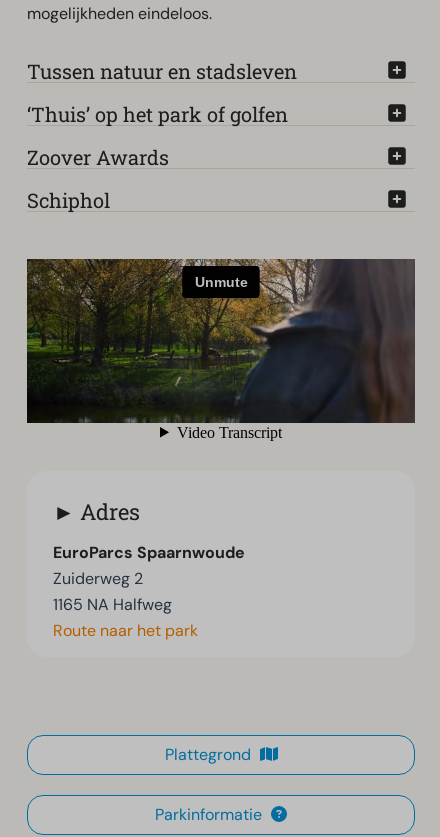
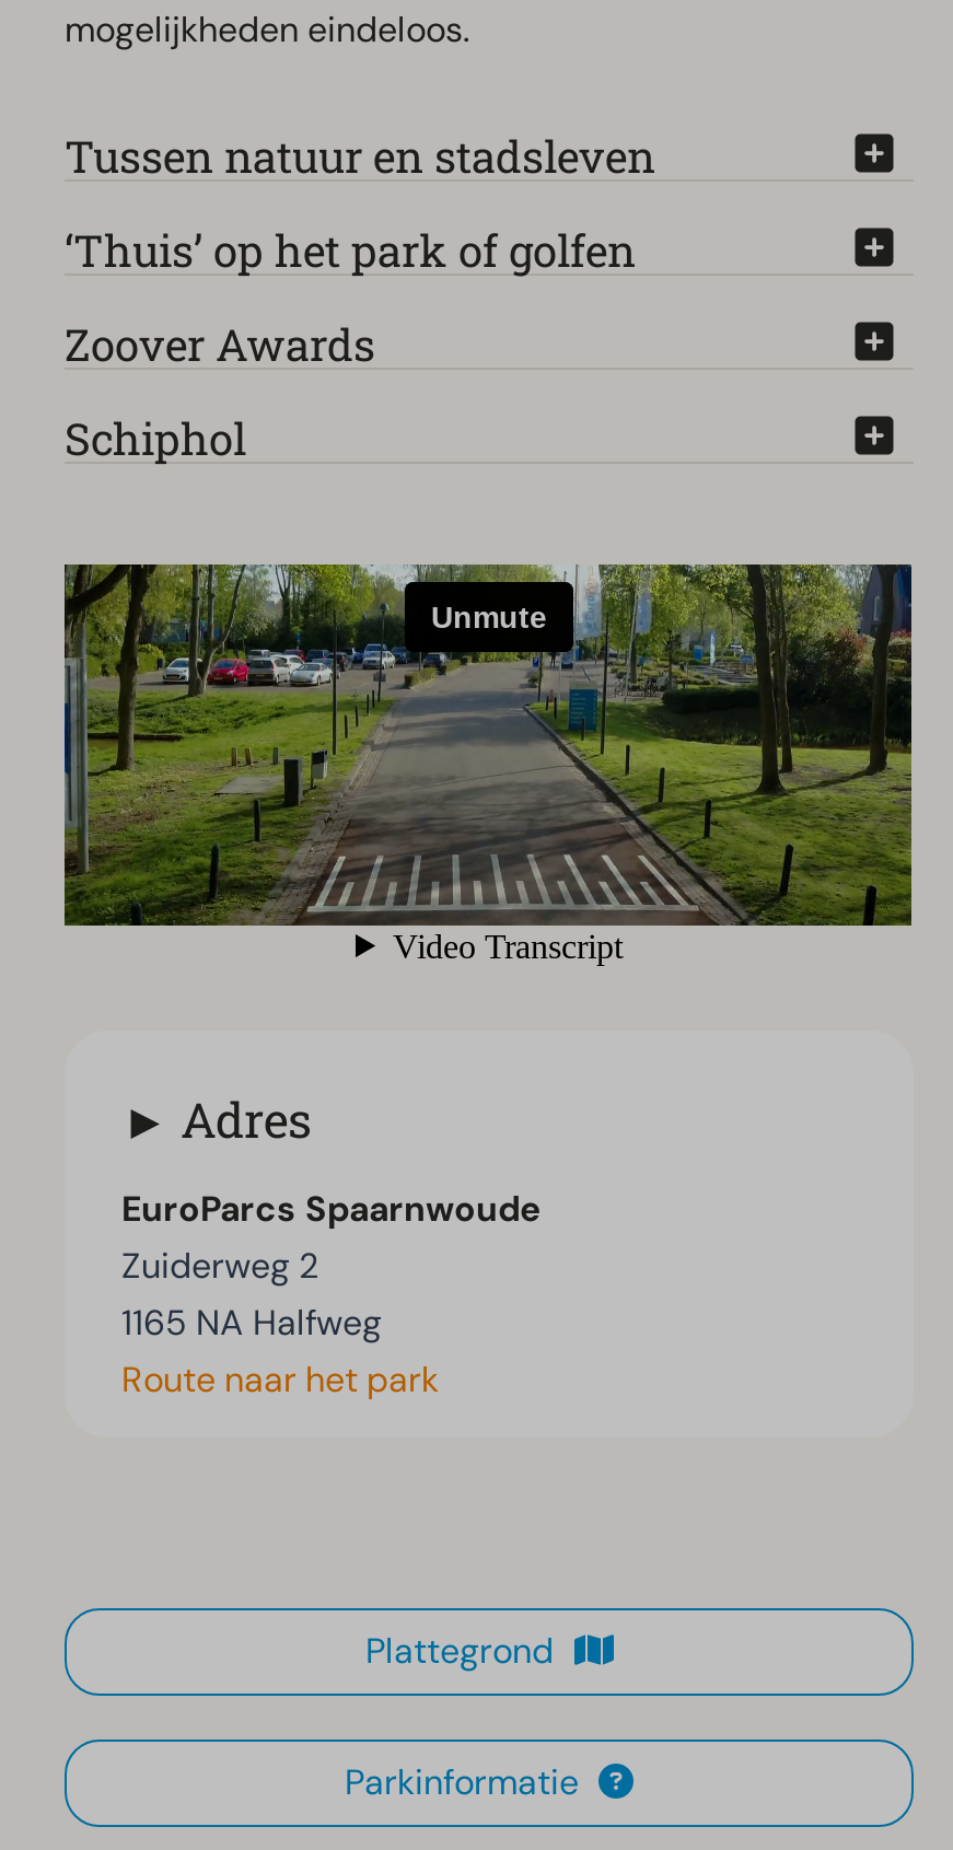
- [image]
+ [image]
